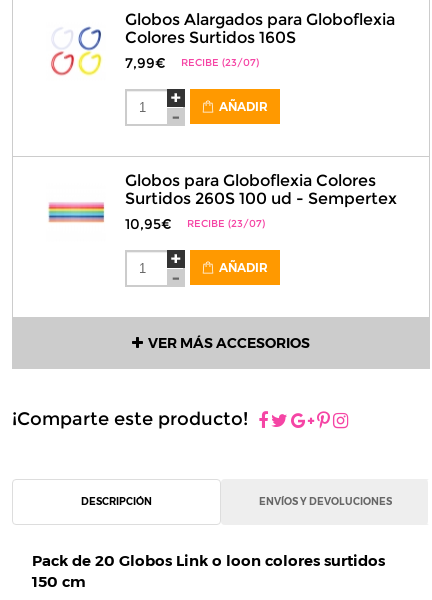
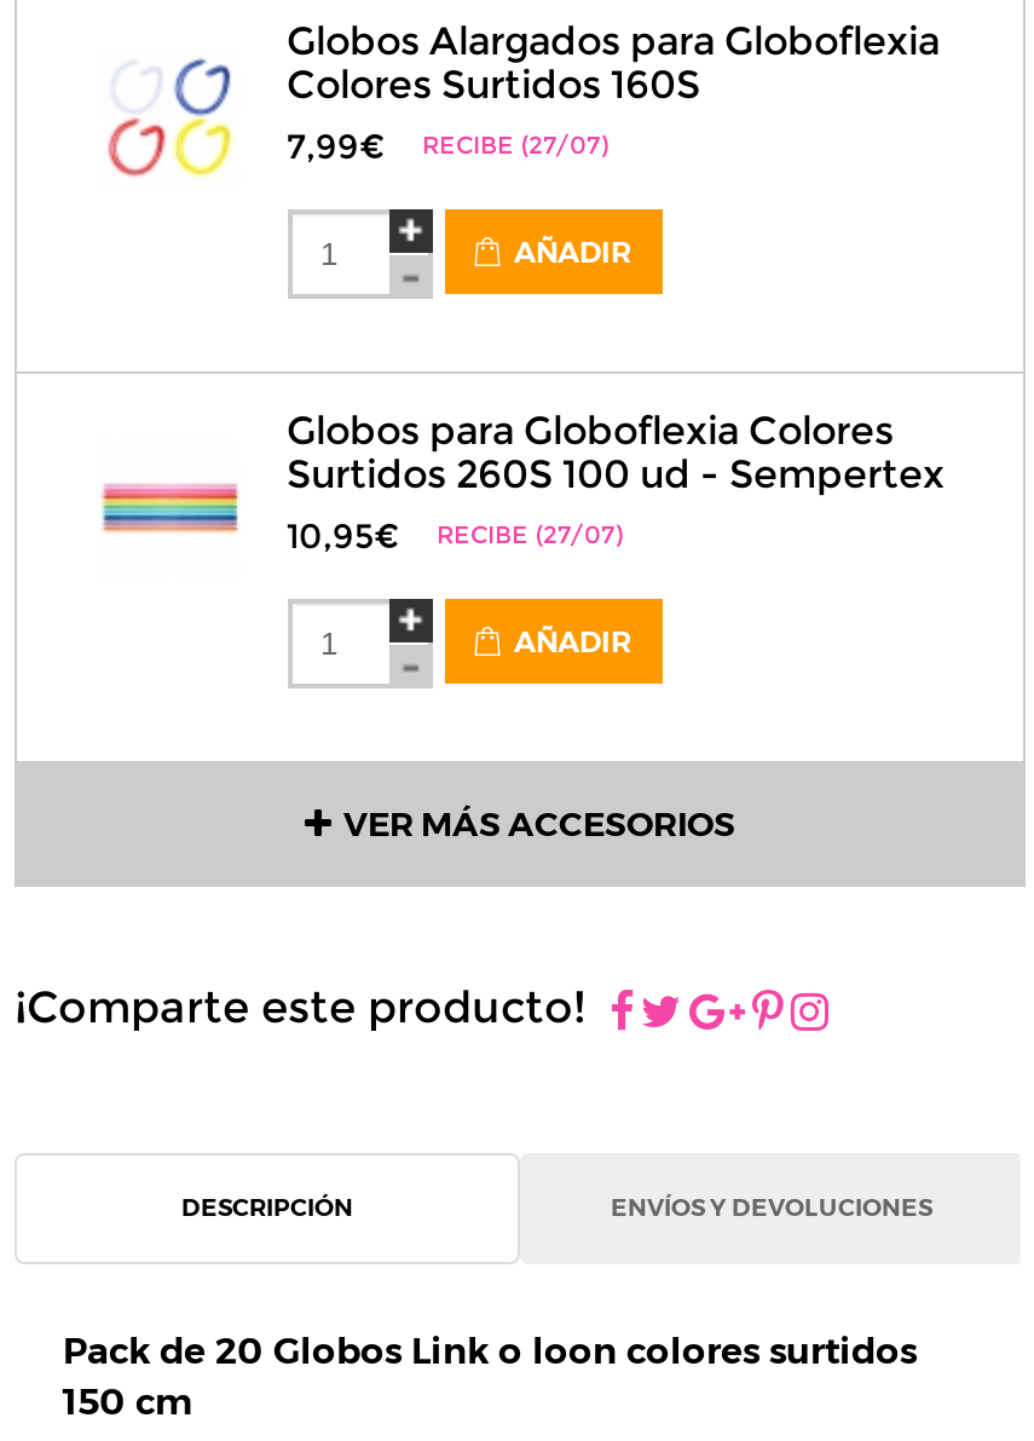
- 7,99€ RECIBE (23/07)
+ 7,99€ RECIBE (27/07)

- 10,95€ RECIBE (23/07)
+ 10,95€ RECIBE (27/07)
